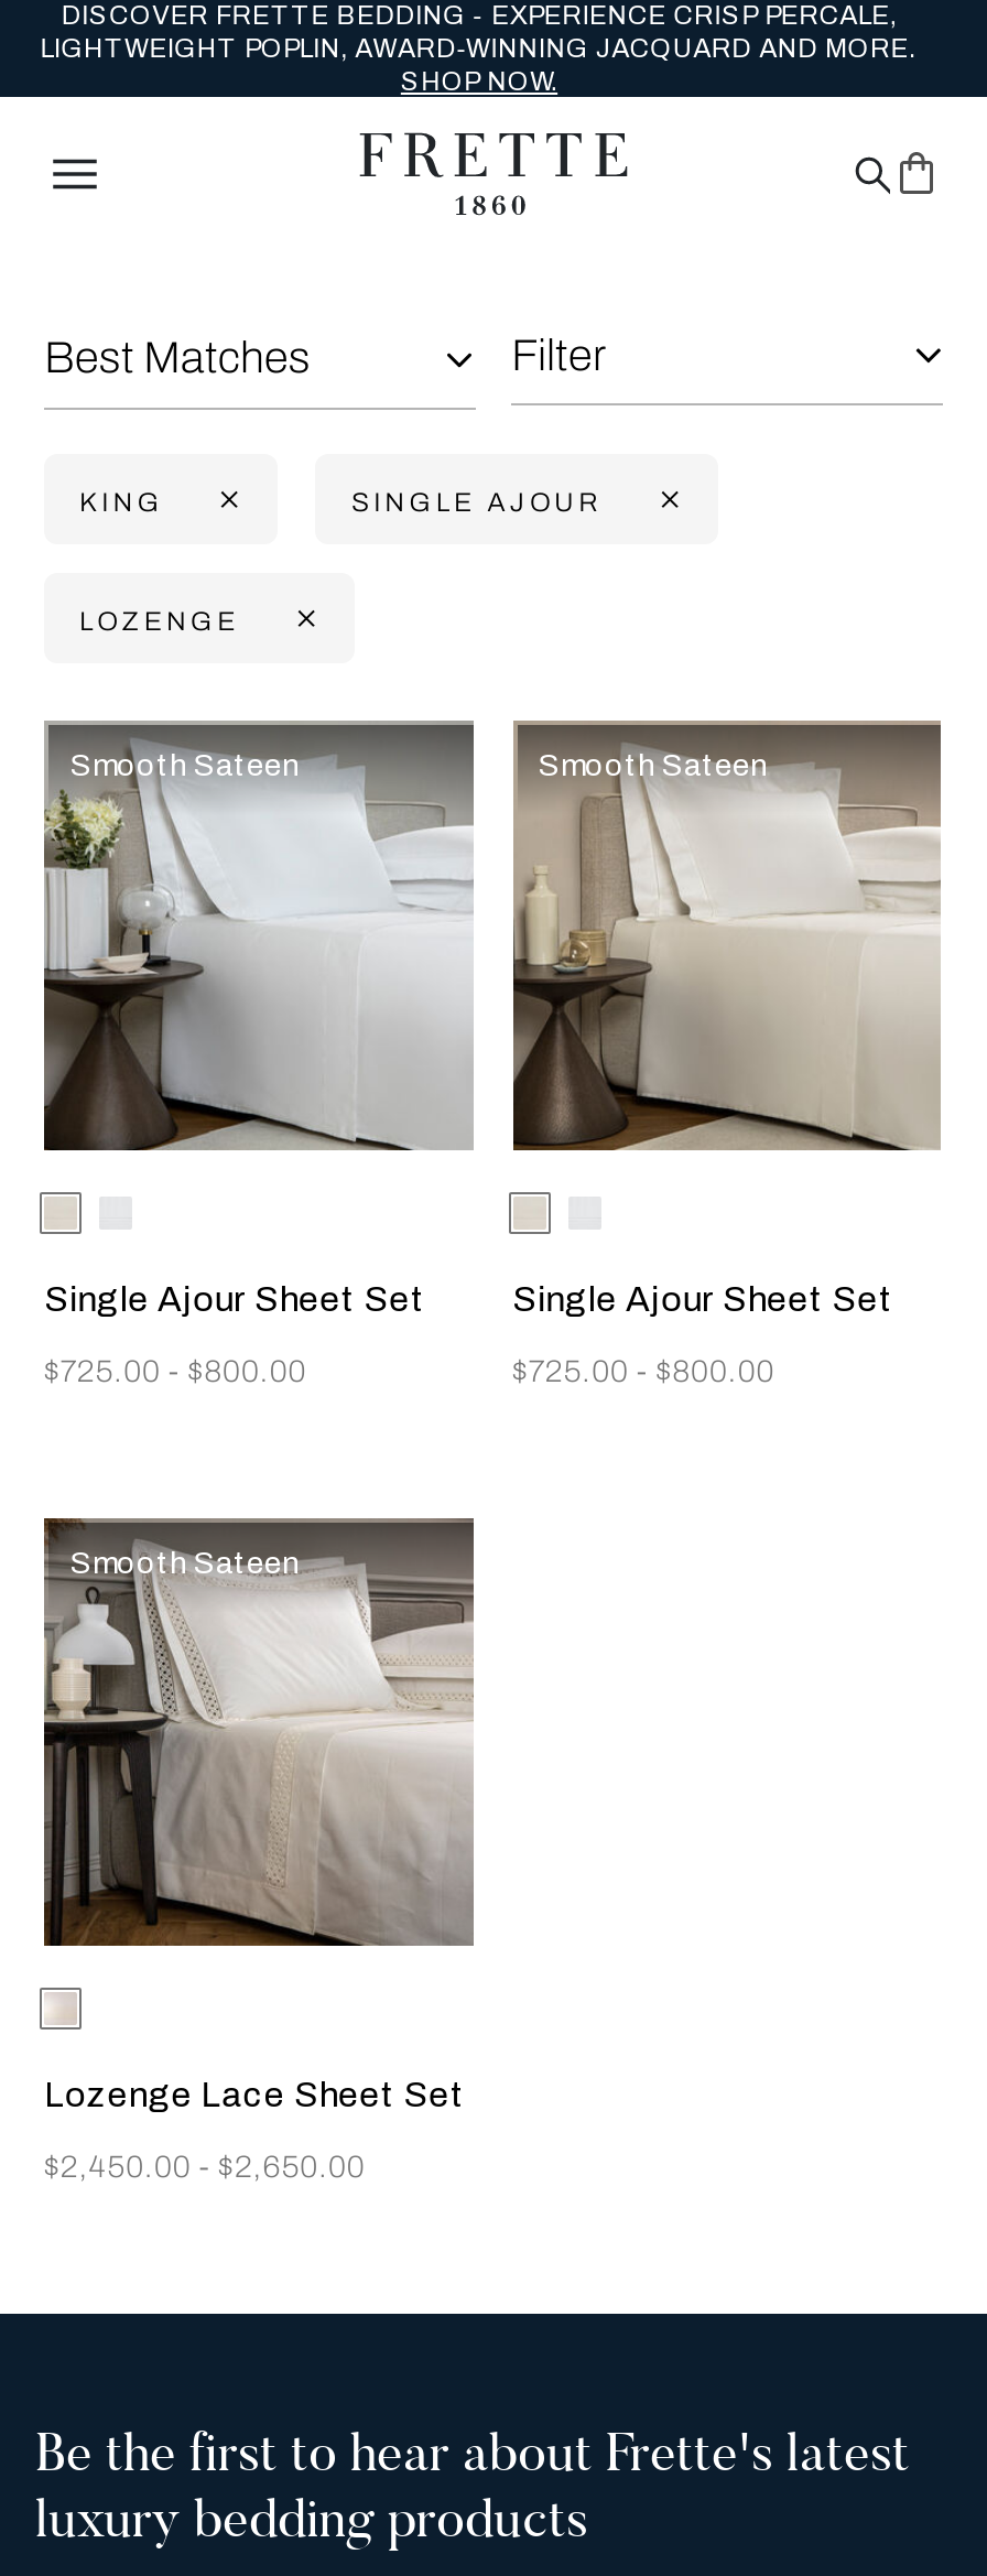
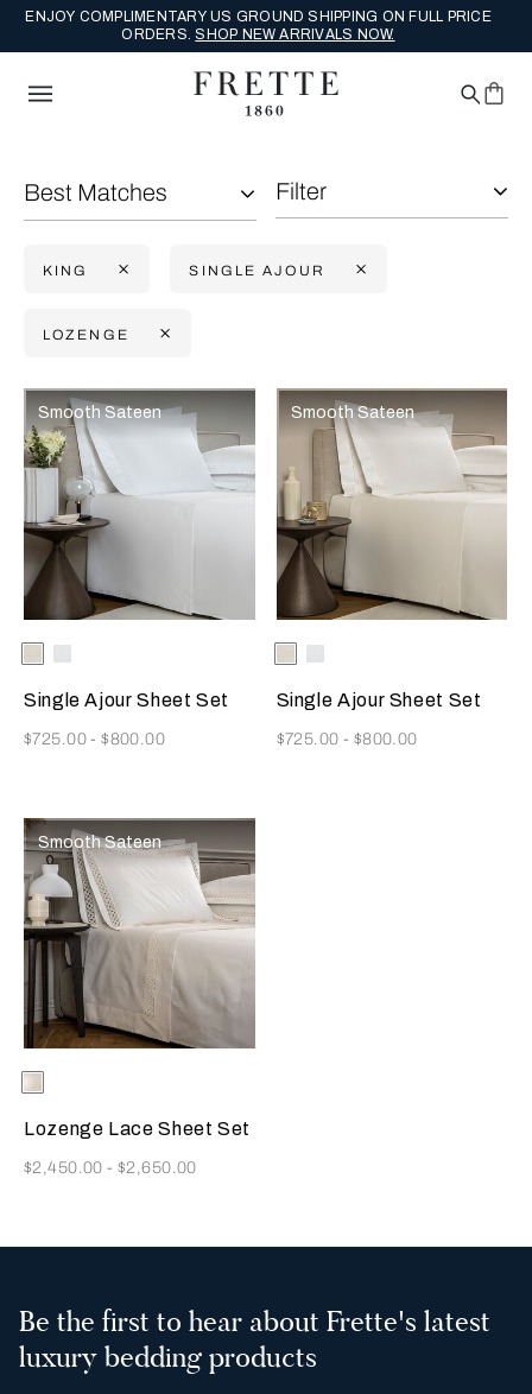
- DISCOVER FRETTE BEDDING - EXPERIENCE CRISP PERCALE,
- LIGHTWEIGHT POPLIN, AWARD-WINNING JACQUARD AND MORE.
- SHOP NOW.
+ ENJOY COMPLIMENTARY US GROUND SHIPPING ON FULL PRICE
+ ORDERS. SHOP NEW ARRIVALS NOW.
